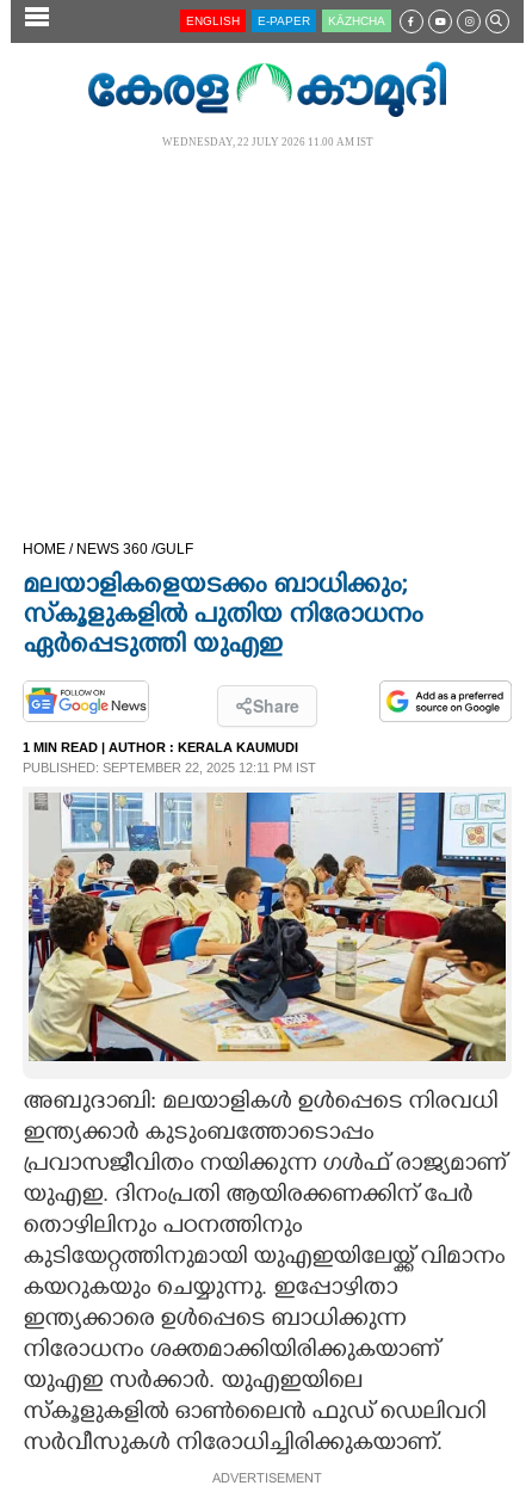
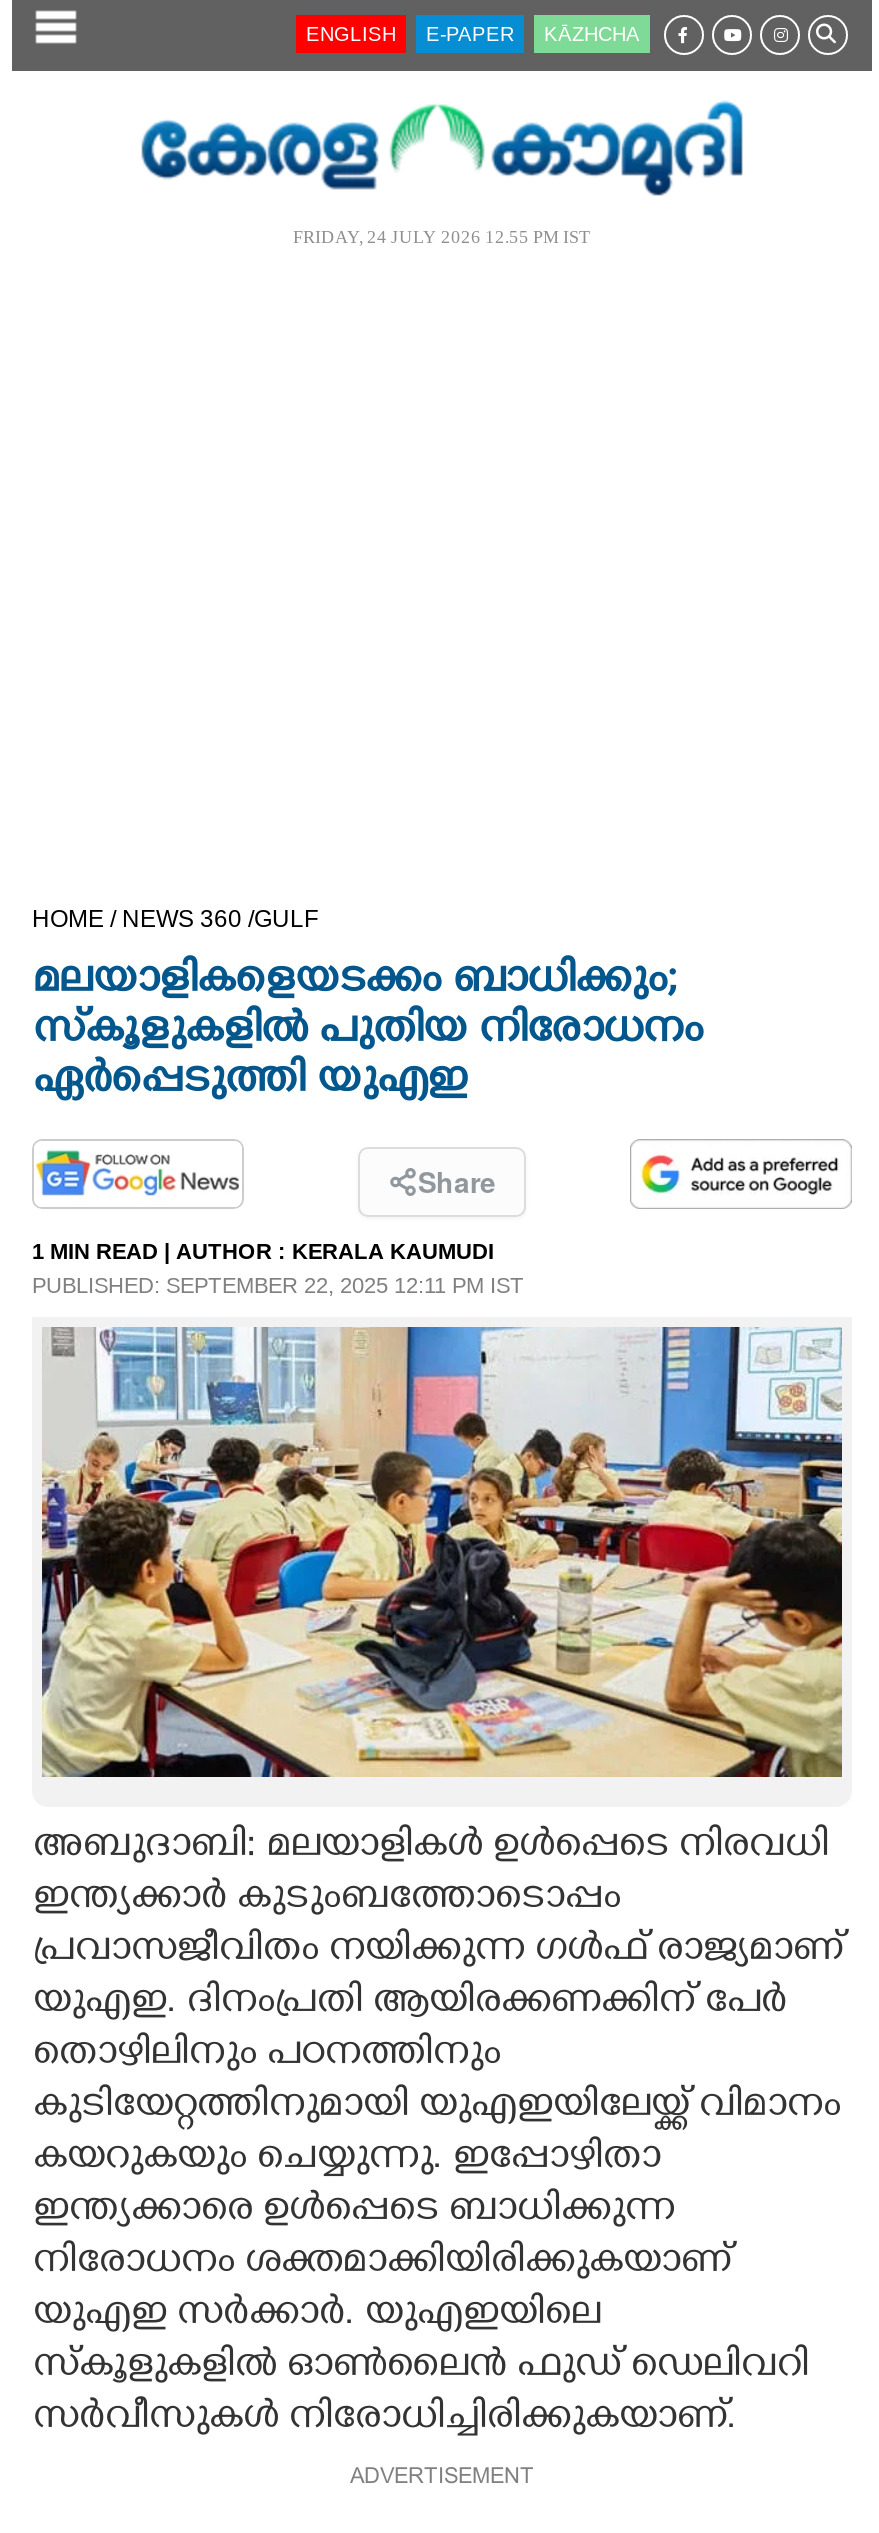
- WEDNESDAY, 22 JULY 2026 11.00 AM IST
+ FRIDAY, 24 JULY 2026 12.55 PM IST
